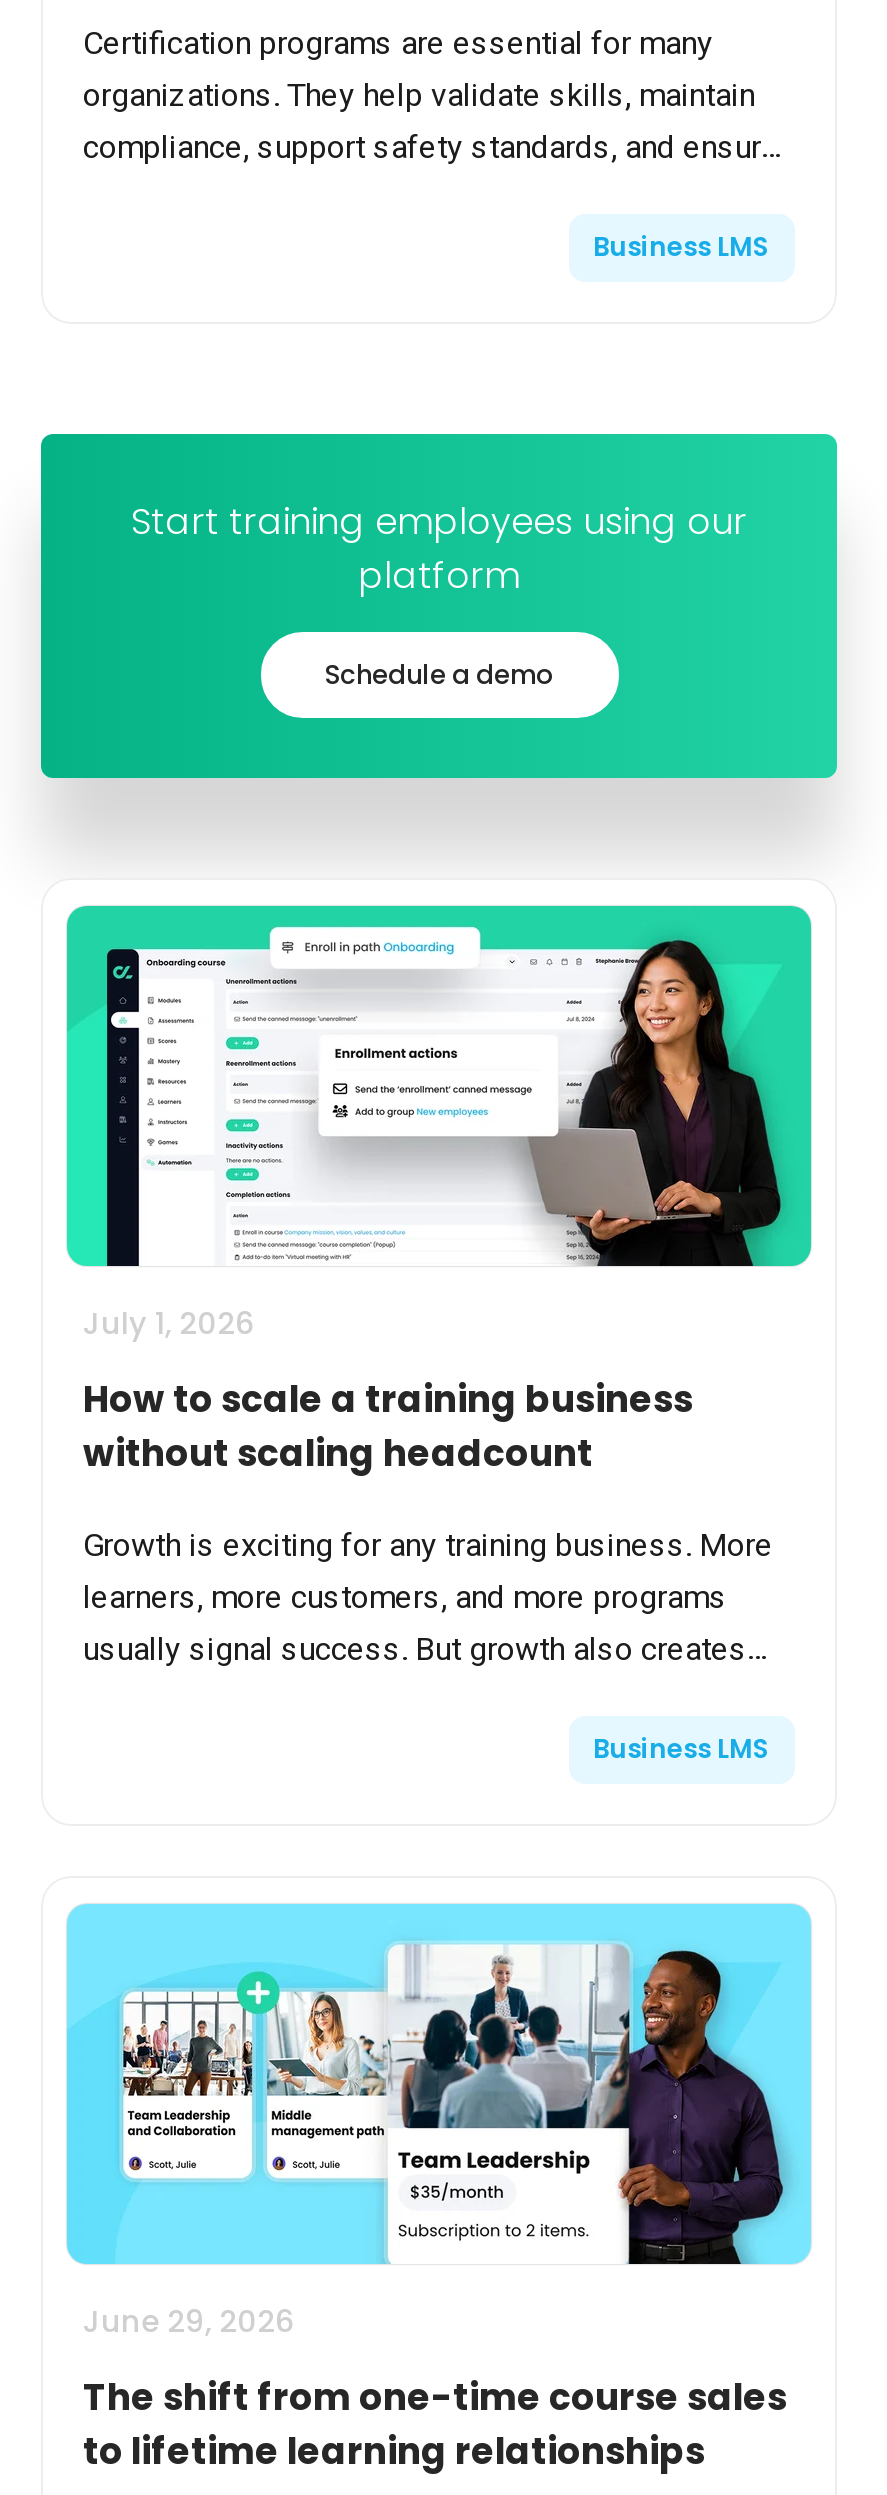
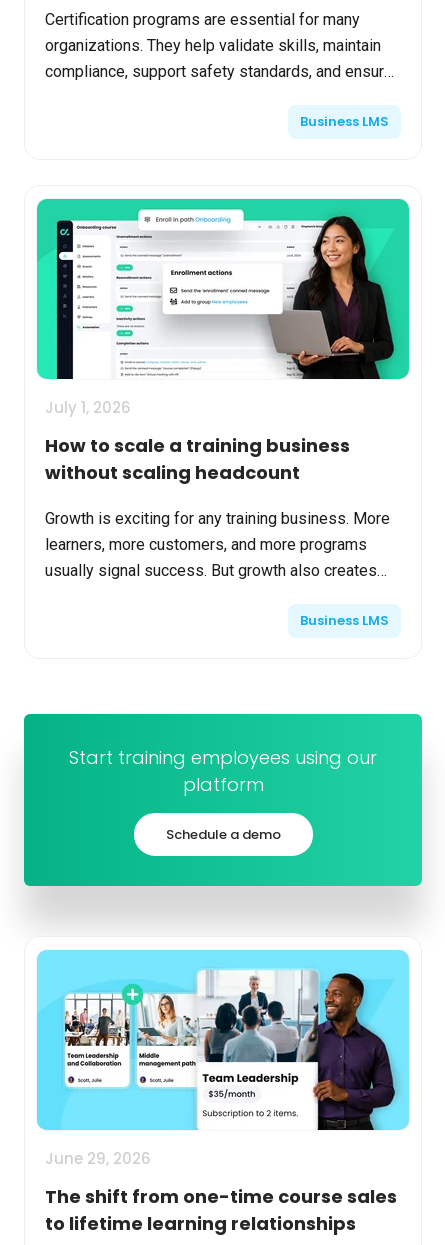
moved down: [image] | Start training employees using our | platform | Schedule a demo

moved up: [image] | July 1, 2026 | How to scale a training business | without scaling headcount | Growth is exciting for any training business. More | learners, more customers, and more programs | usually signal success. But growth also creates | Business LMS
